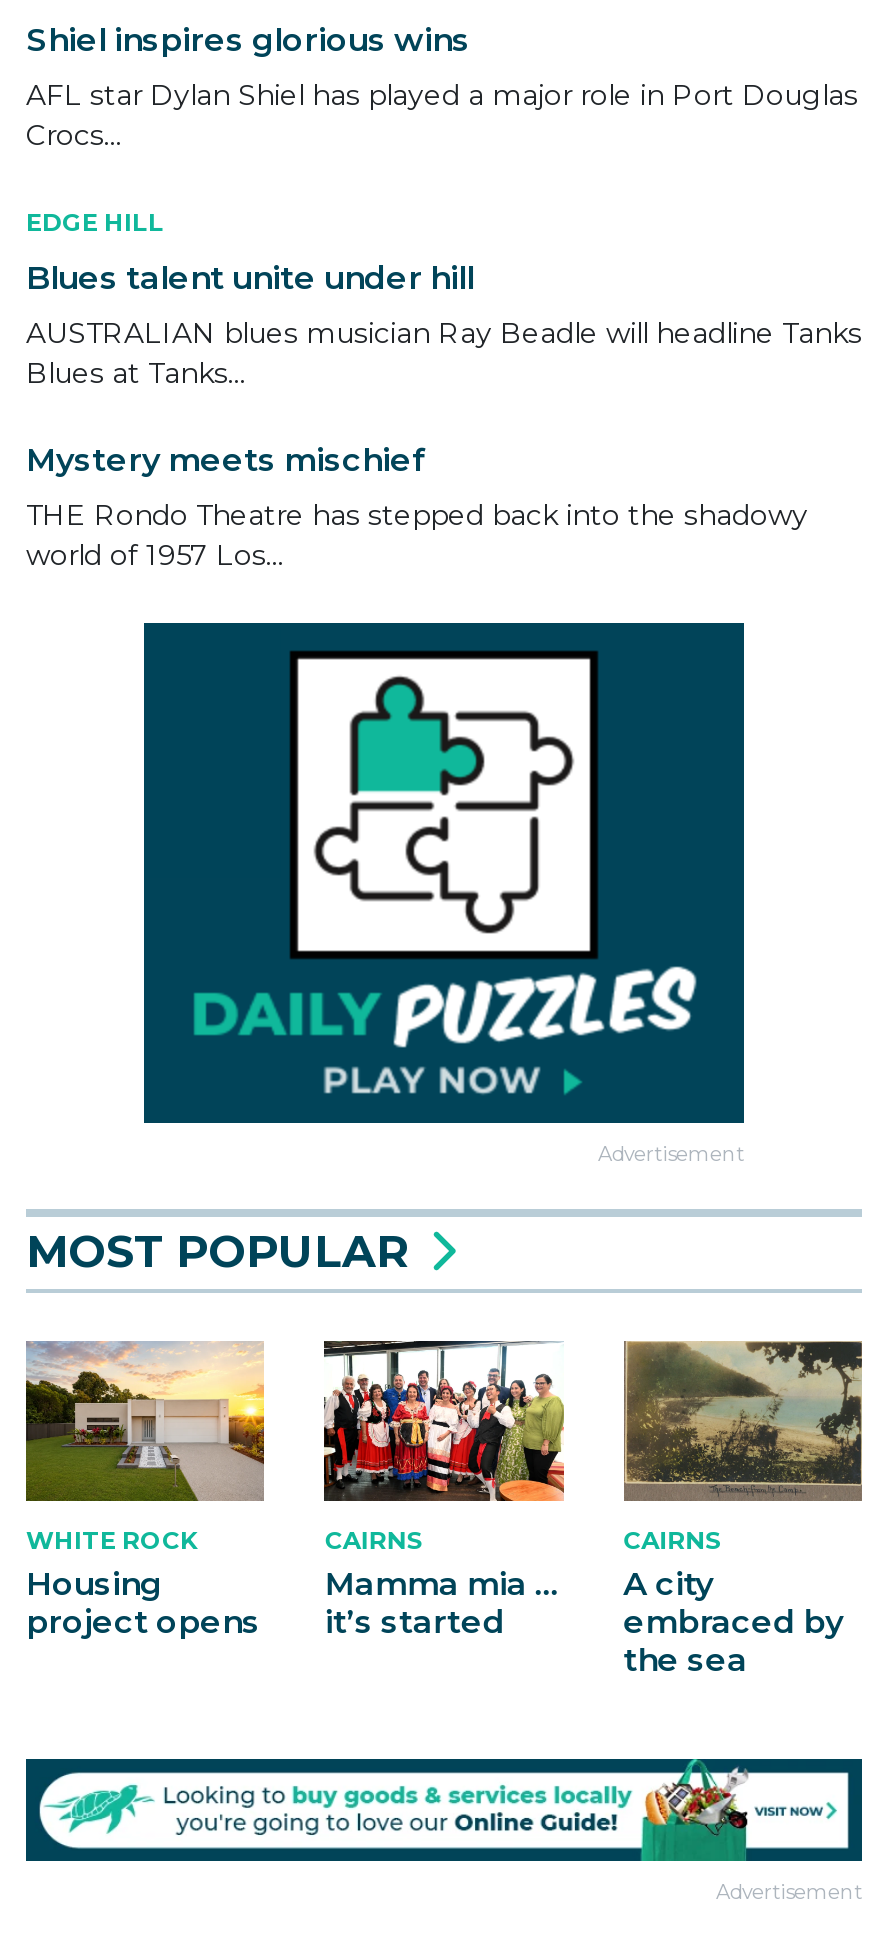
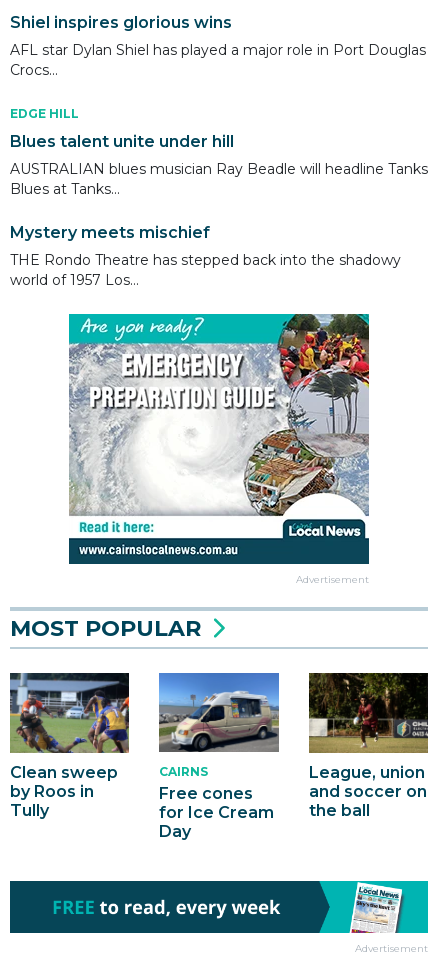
- [image]
+ [image]

- [image]
- WHITE ROCK
- Housing
- project opens
+ [image]
+ Clean sweep
+ by Roos in
+ Tully

- [image]
- Mamma mia ...
- it’s started
+ [image]
+ Free cones
+ for Ice Cream
+ Day

- [image]
- CAIRNS
- A city
- embraced by
- the sea
+ [image]
+ League, union
+ and soccer on
+ the ball

- [image]
+ [image]
